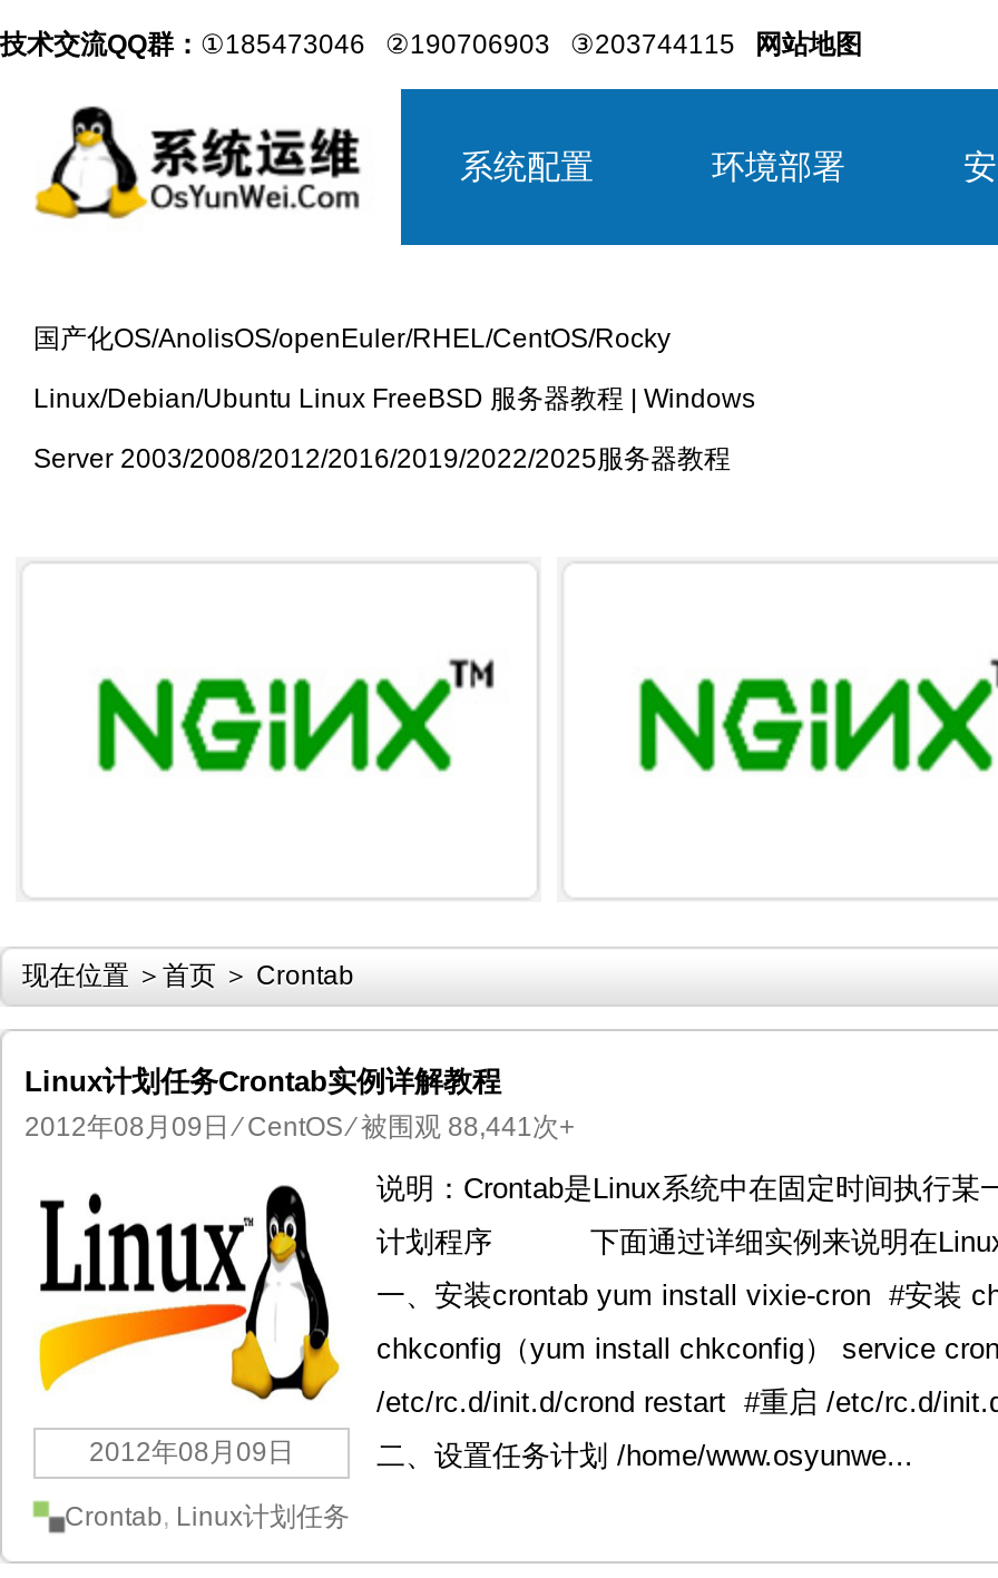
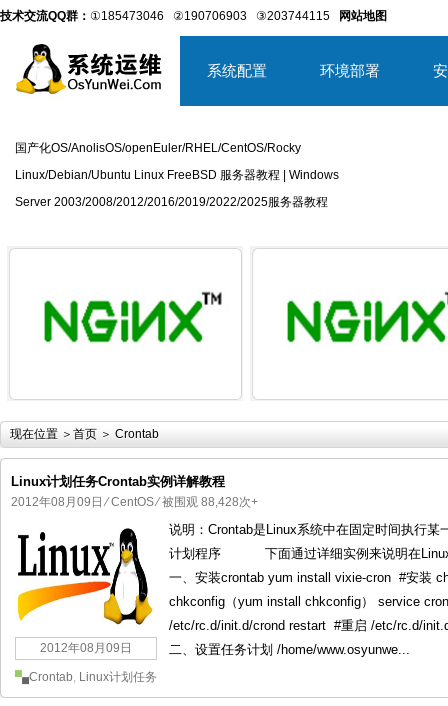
- 2012年08月09日 ⁄CentOS⁄ 被围观 88,441次+
+ 2012年08月09日 ⁄CentOS⁄ 被围观 88,428次+
